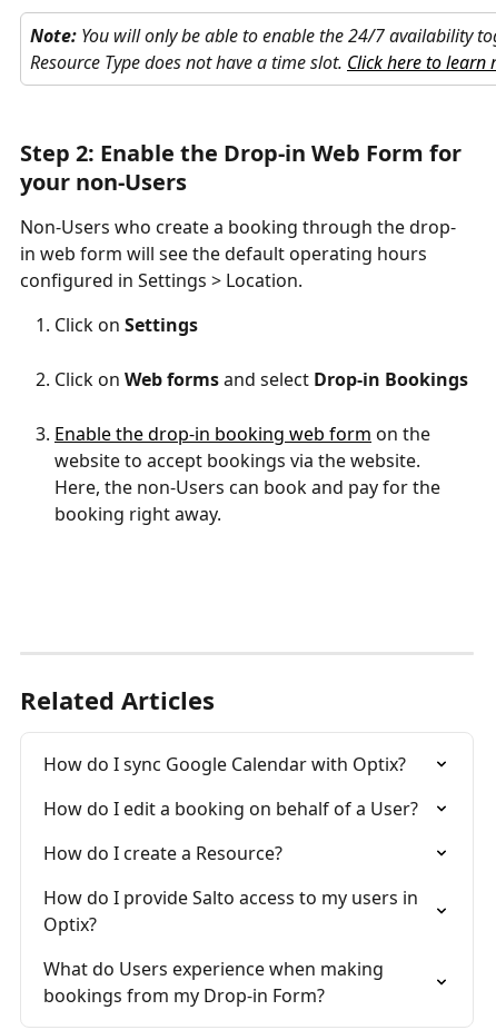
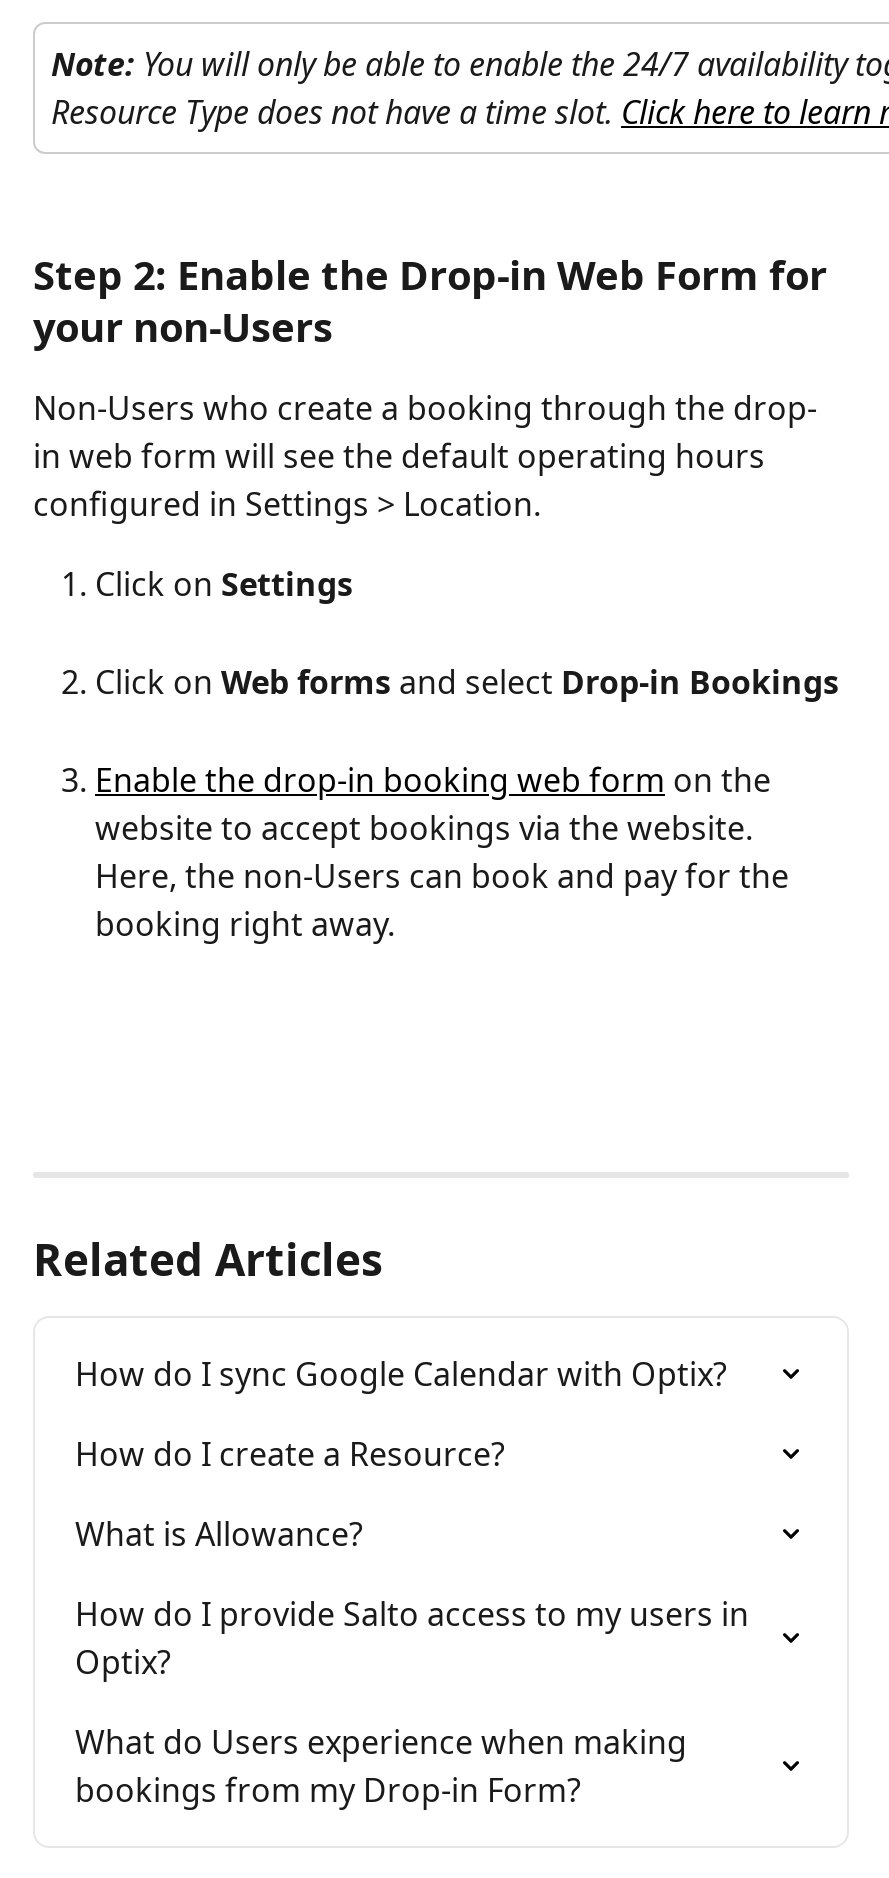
- How do I edit a booking on behalf of a User?

moved up: How do I create a Resource?

+ What is Allowance?
